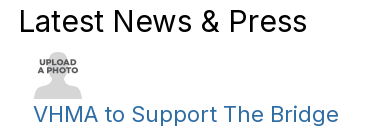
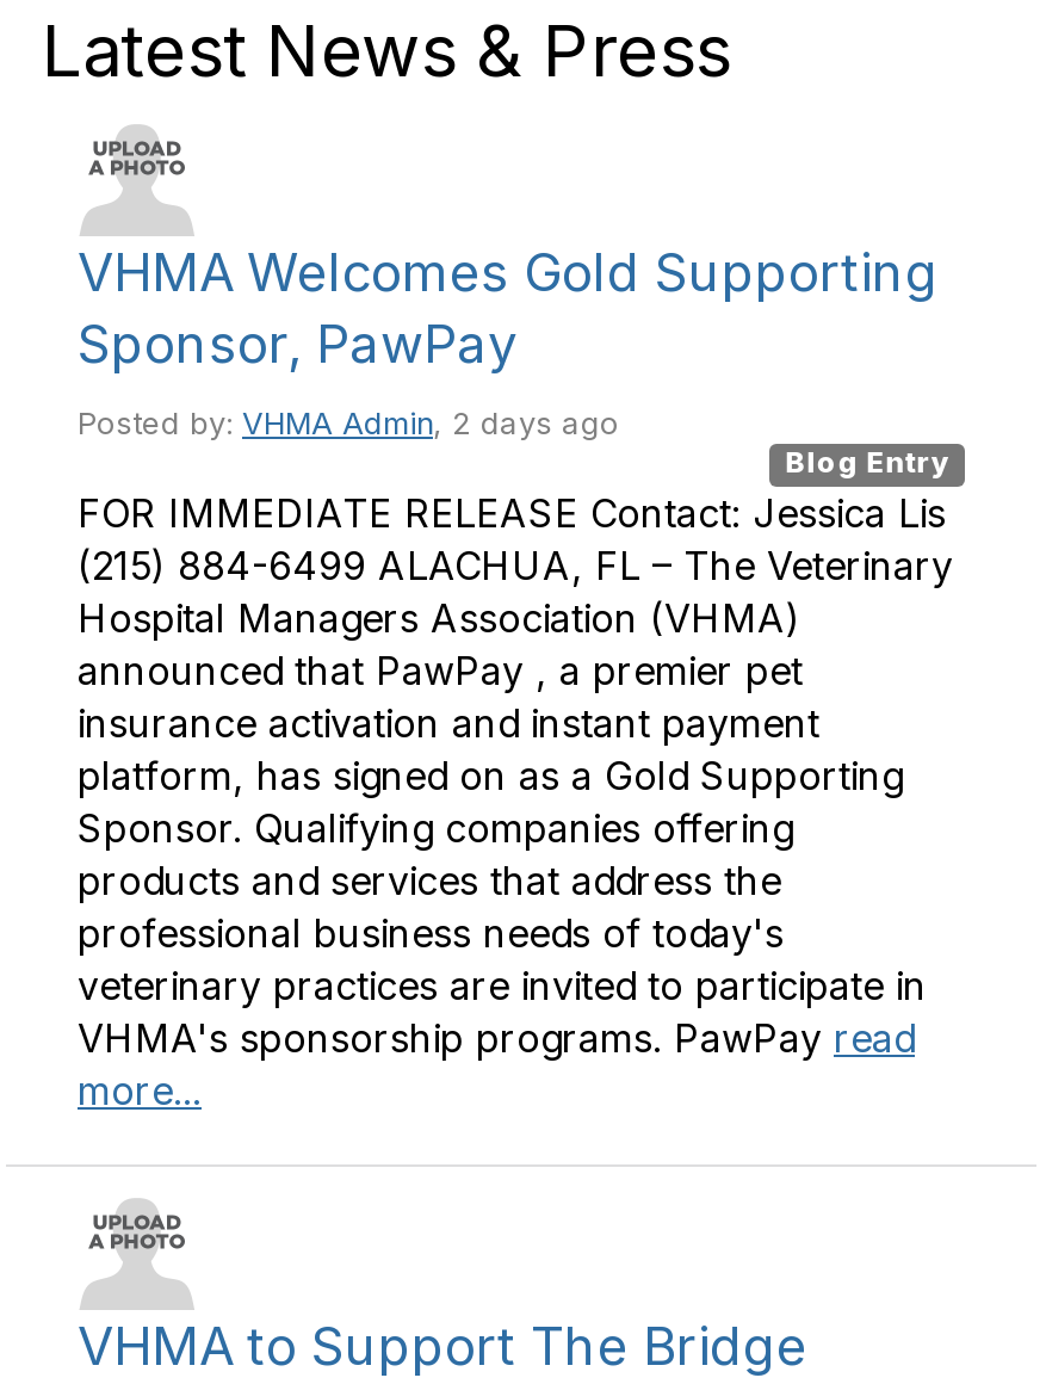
+ VHMA Welcomes Gold Supporting
+ Sponsor, PawPay
+ Posted by: VHMA Admin, 2 days ago
+ Blog Entry
+ FOR IMMEDIATE RELEASE Contact: Jessica Lis
+ (215) 884-6499 ALACHUA, FL – The Veterinary
+ Hospital Managers Association (VHMA)
+ announced that PawPay , a premier pet
+ insurance activation and instant payment
+ platform, has signed on as a Gold Supporting
+ Sponsor. Qualifying companies offering
+ products and services that address the
+ professional business needs of today's
+ veterinary practices are invited to participate in
+ VHMA's sponsorship programs. PawPay read
+ more...
